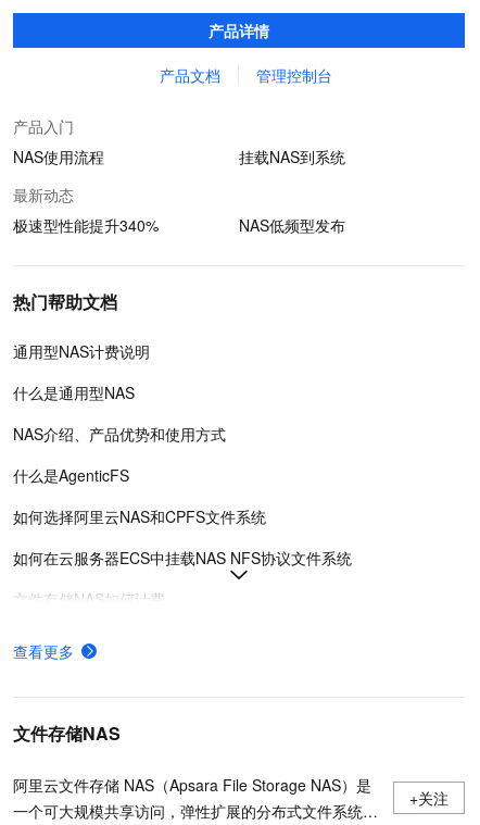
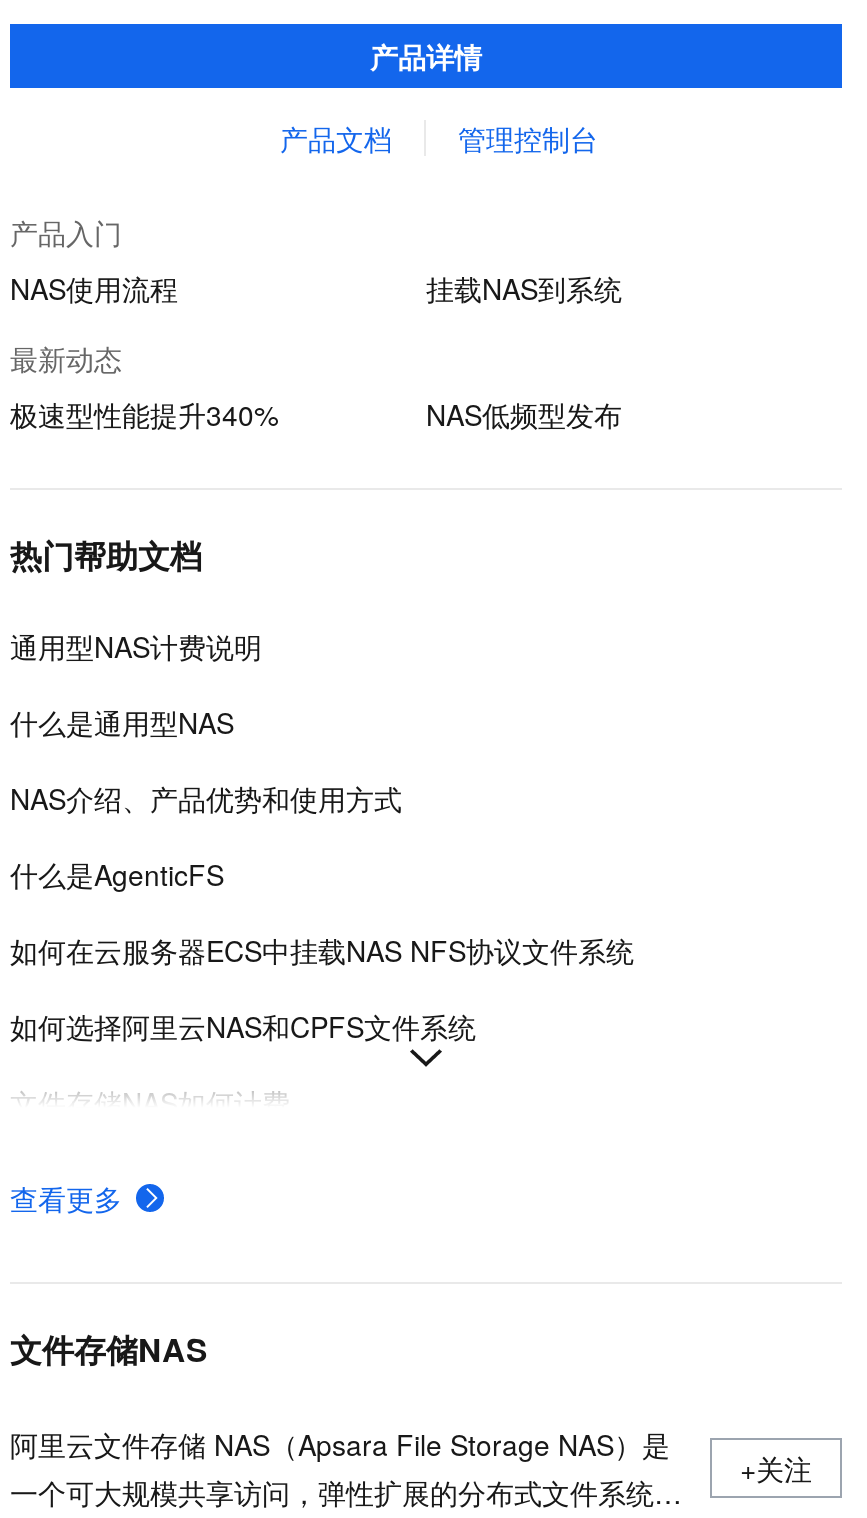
moved down: 如何选择阿里云NAS和CPFS文件系统

moved up: 如何在云服务器ECS中挂载NAS NFS协议文件系统
